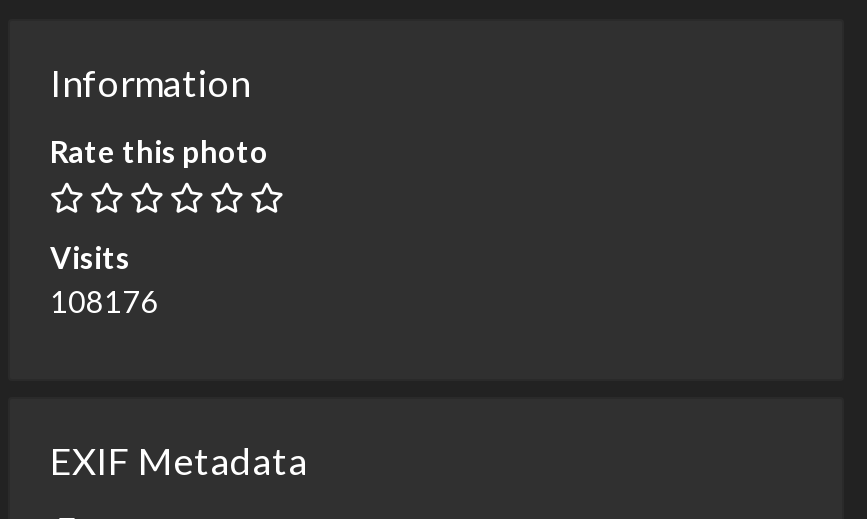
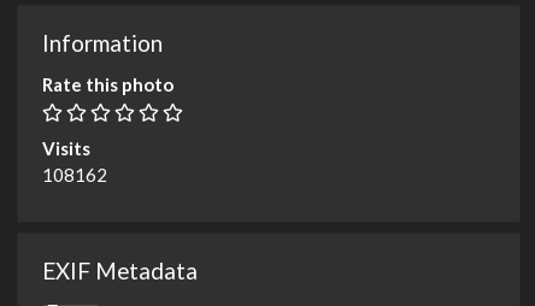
- 108176
+ 108162
